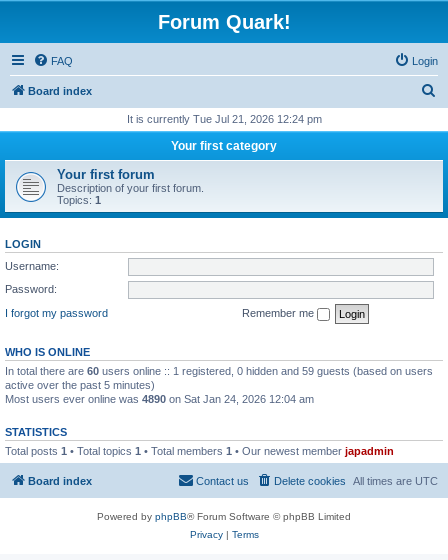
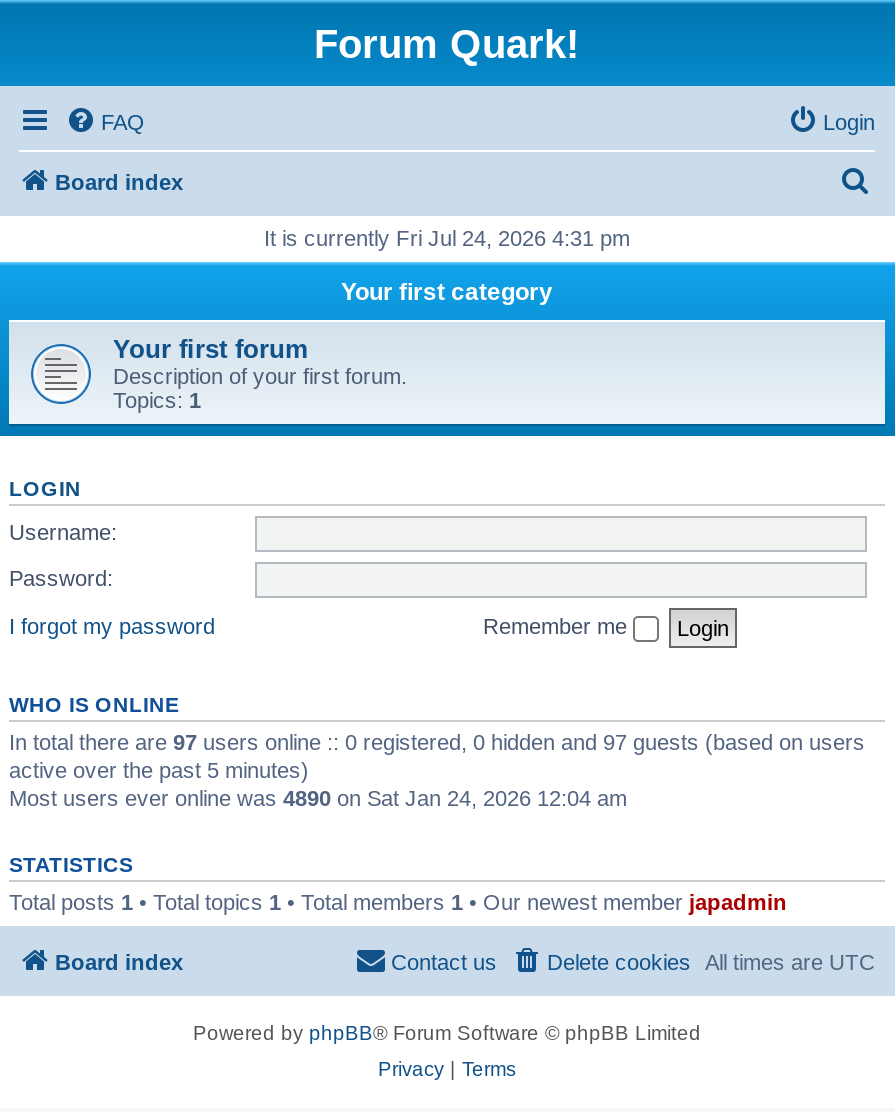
- It is currently Tue Jul 21, 2026 12:24 pm
+ It is currently Fri Jul 24, 2026 4:31 pm

- In total there are 60 users online :: 1 registered, 0 hidden and 59 guests (based on users
+ In total there are 97 users online :: 0 registered, 0 hidden and 97 guests (based on users
